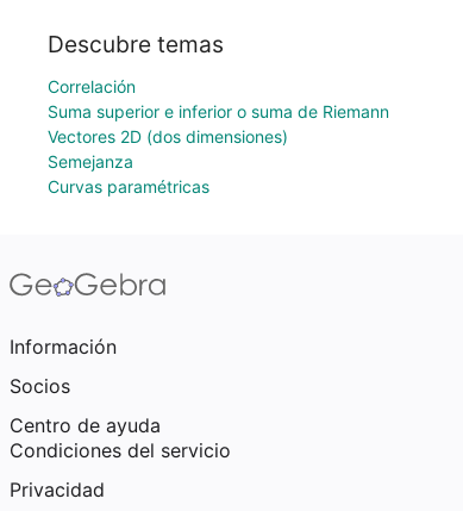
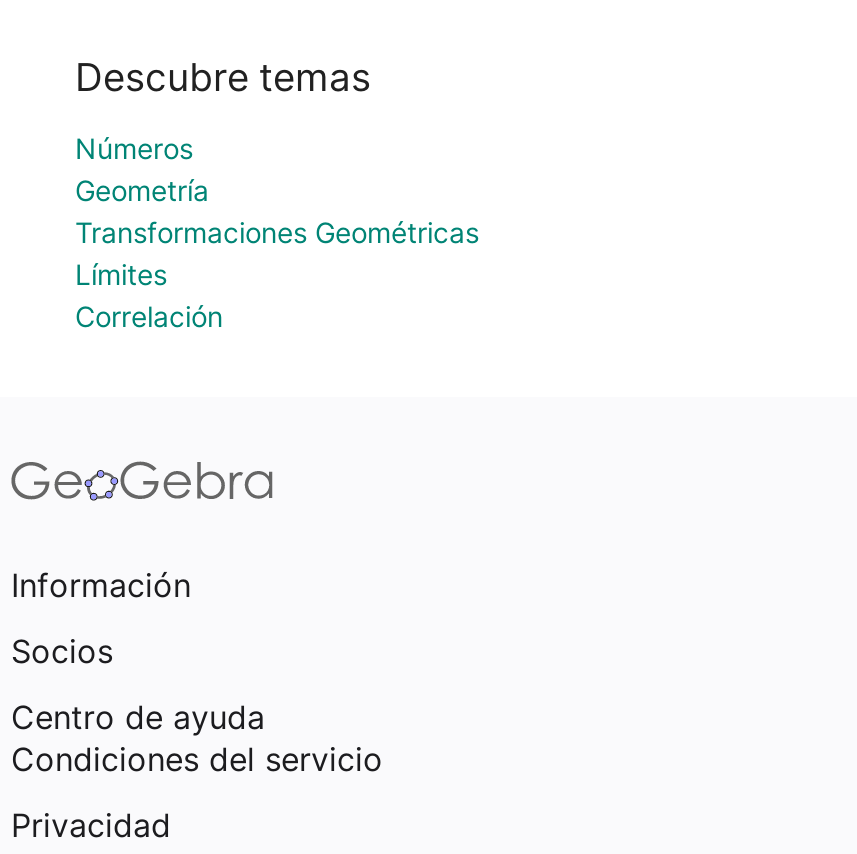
+ Números
+ Geometría
+ Transformaciones Geométricas
+ Límites

moved down: Correlación

- Suma superior e inferior o suma de Riemann
- Vectores 2D (dos dimensiones)
- Semejanza
- Curvas paramétricas
